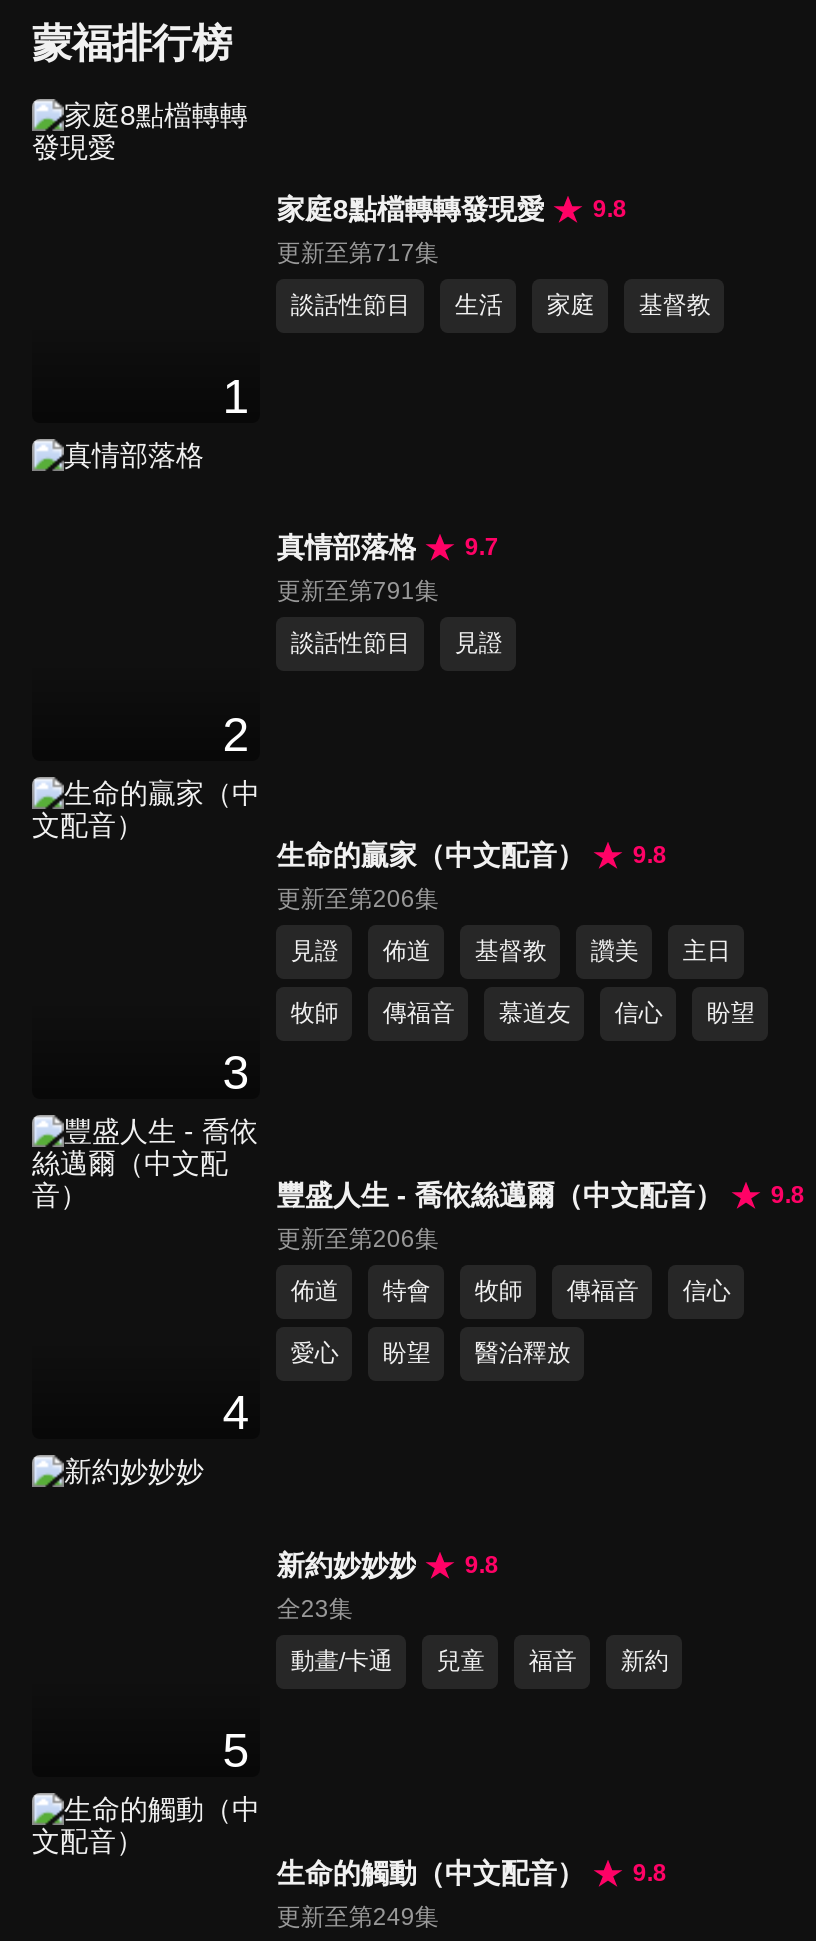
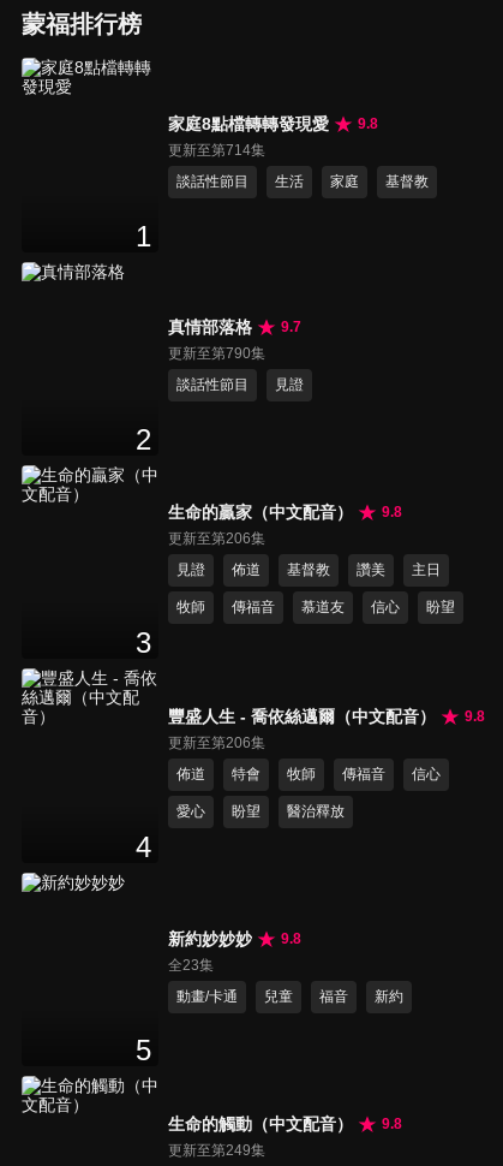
- 更新至第717集
+ 更新至第714集

- 更新至第791集
+ 更新至第790集
